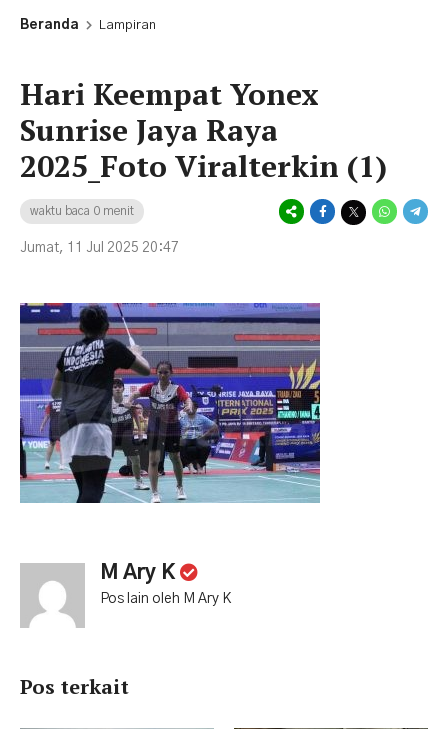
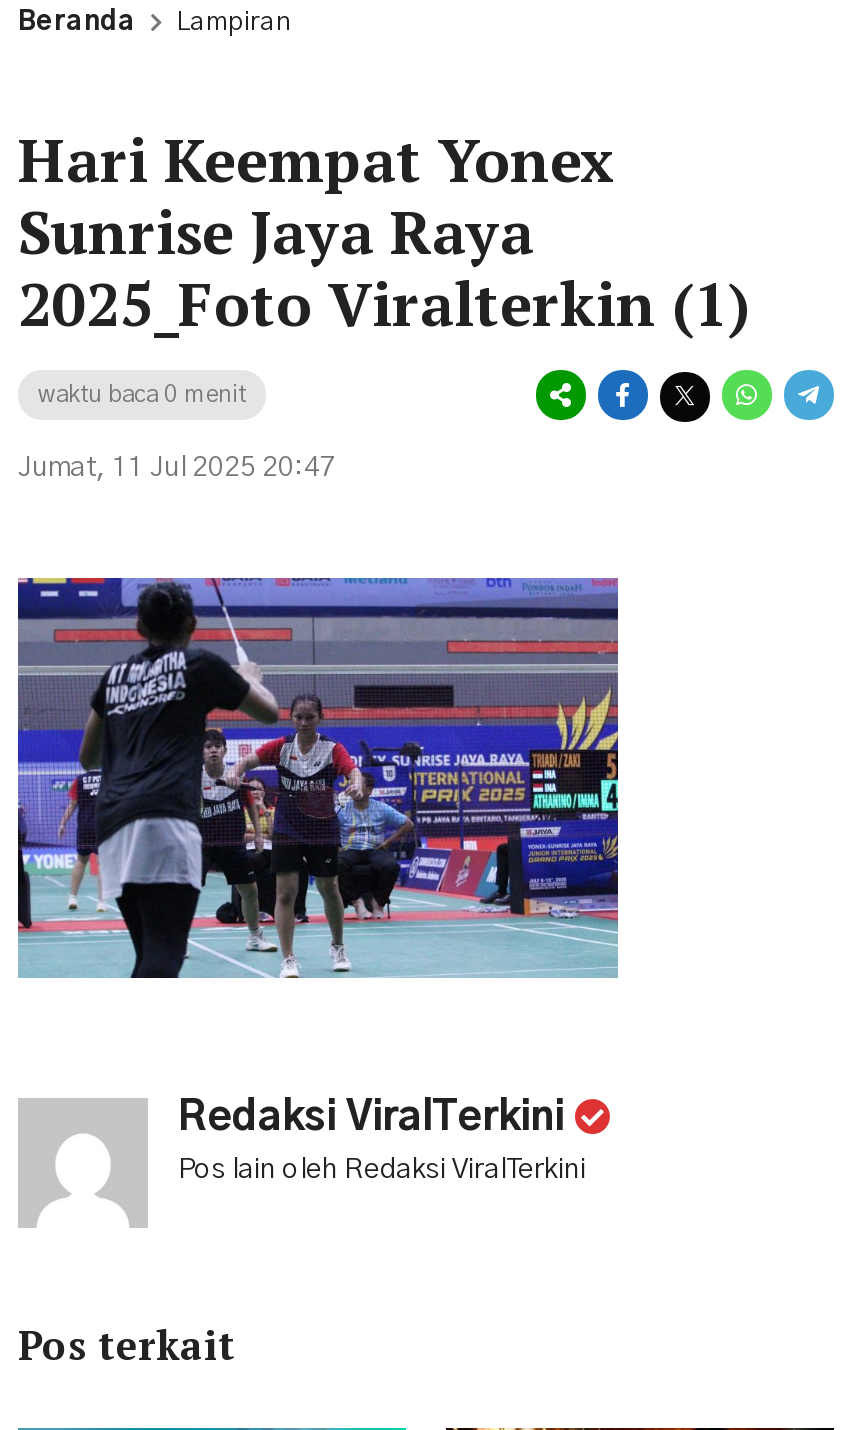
- M Ary K
- Pos lain oleh M Ary K
+ Redaksi ViralTerkini
+ Pos lain oleh Redaksi ViralTerkini
